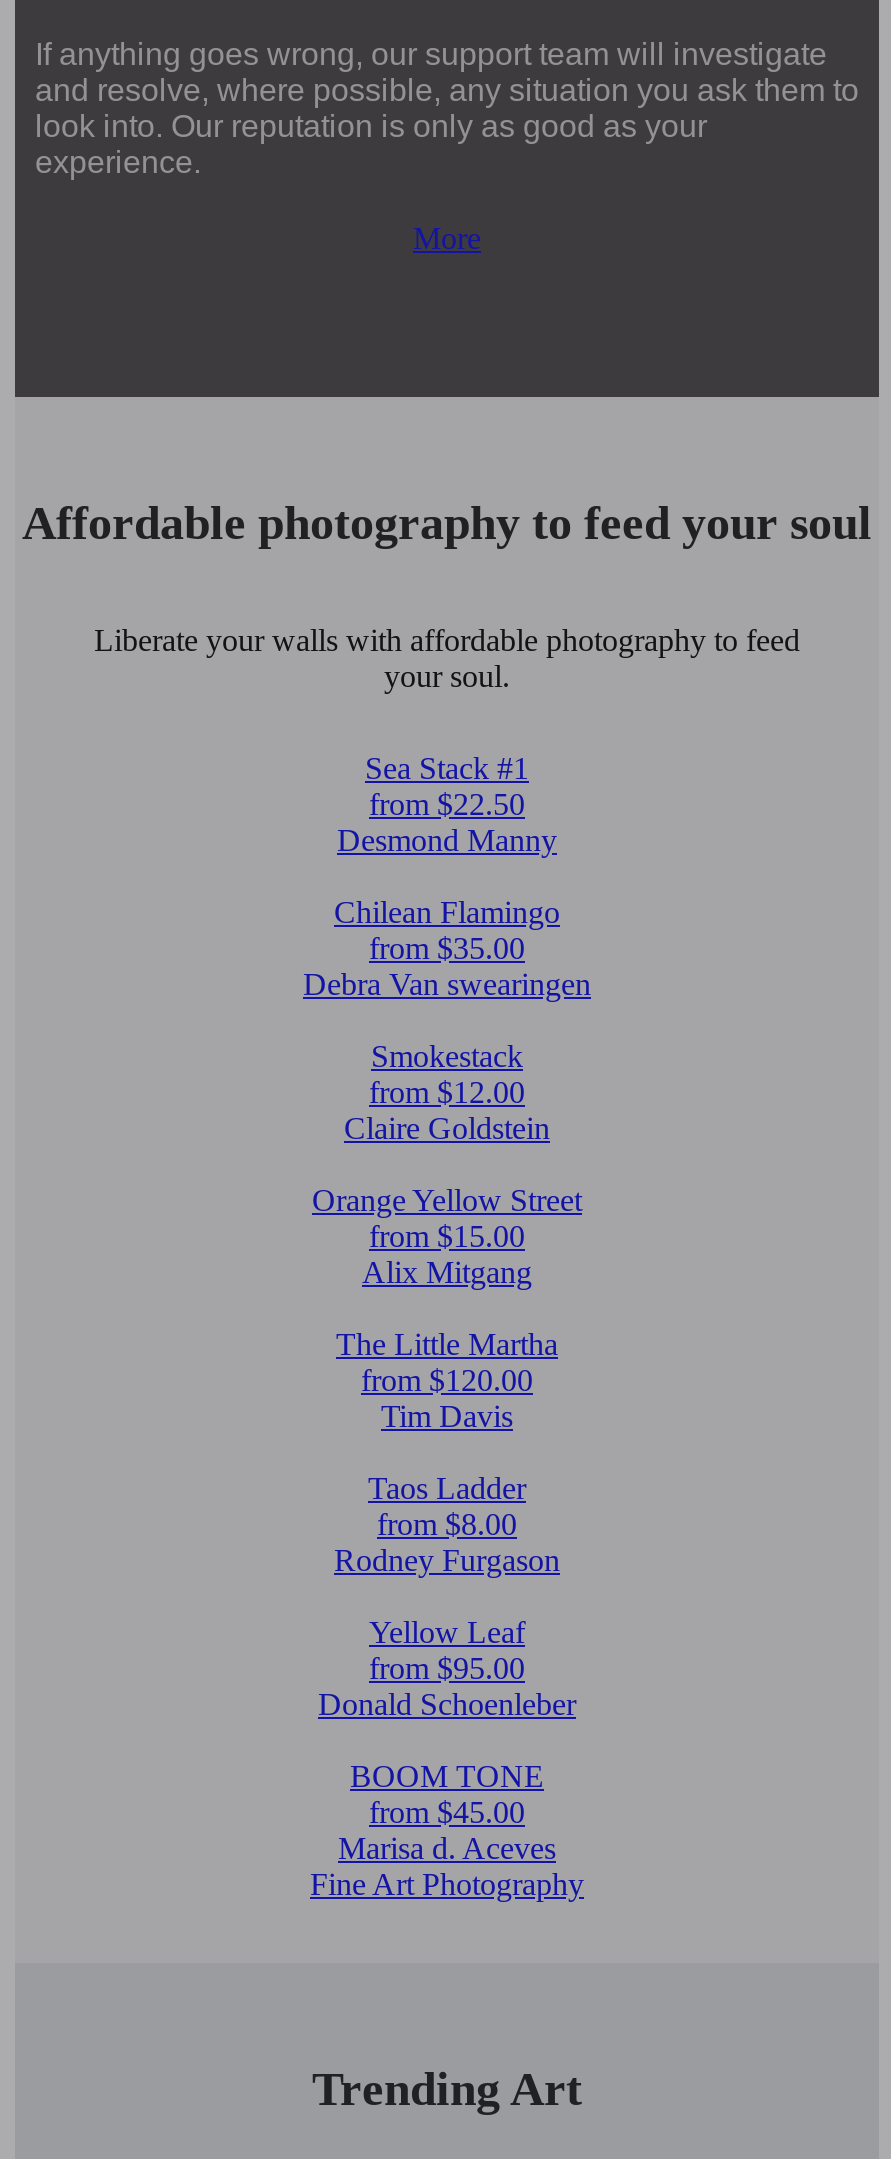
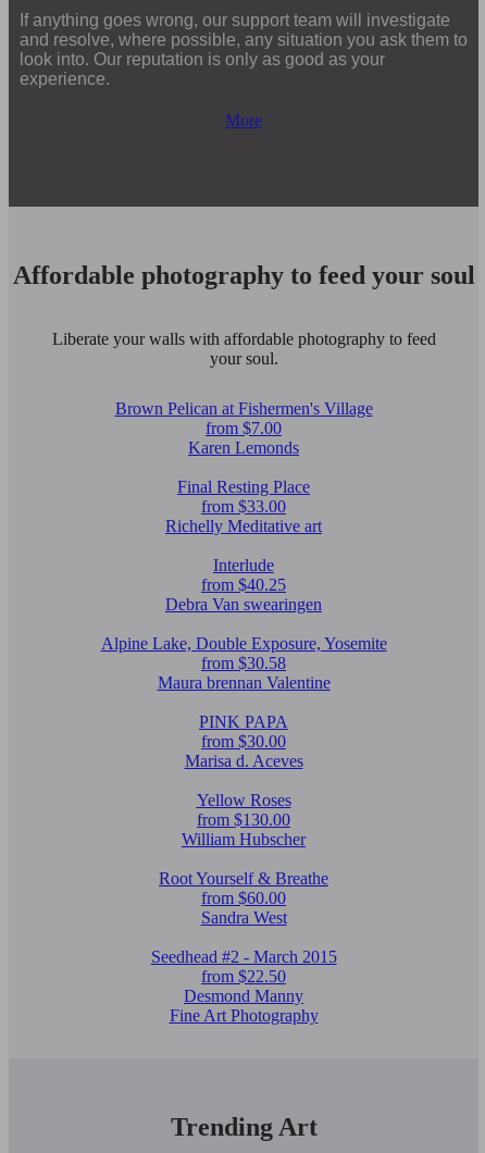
- Sea Stack #1
+ Brown Pelican at Fishermen's Village
+ from $7.00
+ Karen Lemonds
+ Final Resting Place
+ from $33.00
+ Richelly Meditative art
+ Interlude
+ from $40.25
+ Alpine Lake, Double Exposure, Yosemite
+ from $30.58
+ Maura brennan Valentine
+ PINK PAPA
+ from $30.00
+ Yellow Roses
+ from $130.00
+ William Hubscher
+ Root Yourself & Breathe
+ from $60.00
+ Sandra West
+ Seedhead #2 - March 2015

moved down: from $22.50 | Desmond Manny

- Chilean Flamingo
- from $35.00
- Smokestack
- from $12.00
- Claire Goldstein
- Orange Yellow Street
- from $15.00
- Alix Mitgang
- The Little Martha
- from $120.00
- Tim Davis
- Taos Ladder
- from $8.00
- Rodney Furgason
- Yellow Leaf
- from $95.00
- Donald Schoenleber
- BOOM TONE
- from $45.00

moved up: Debra Van swearingen

moved up: Marisa d. Aceves
